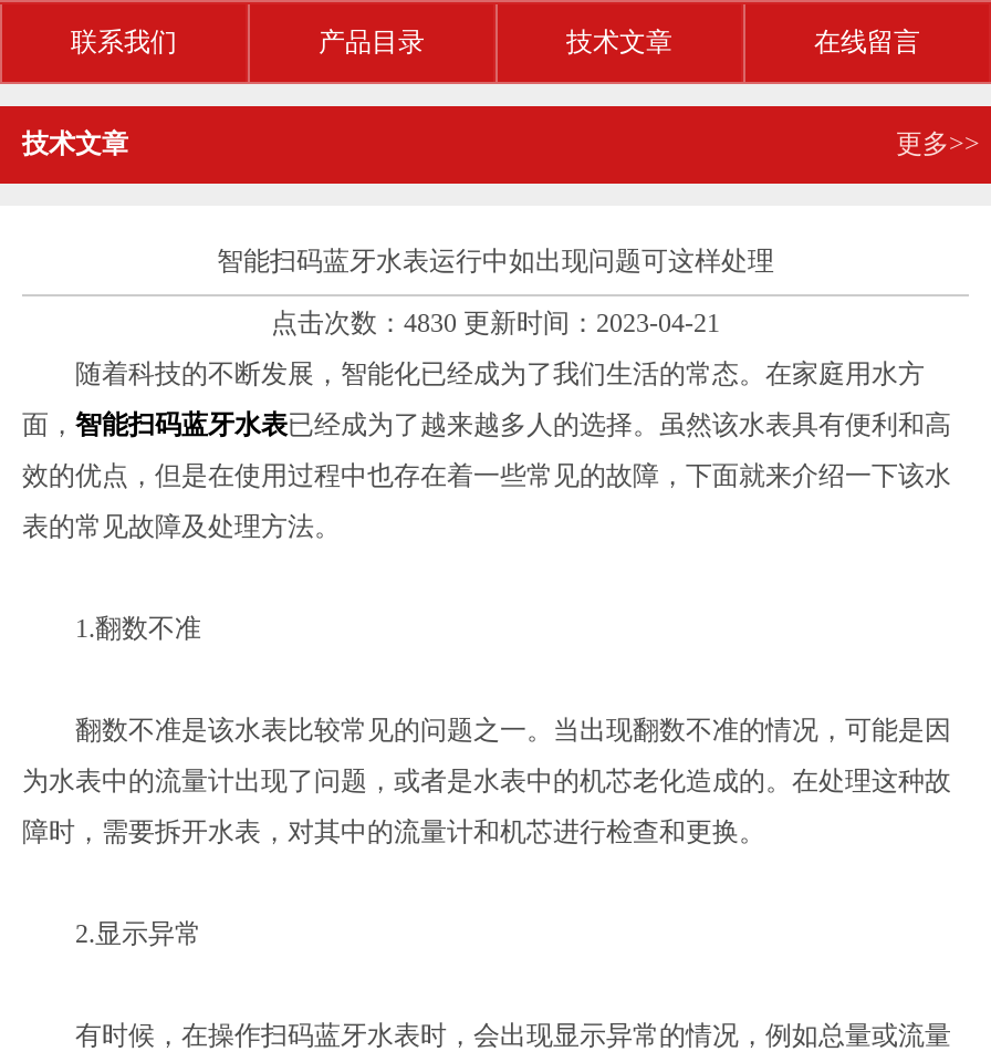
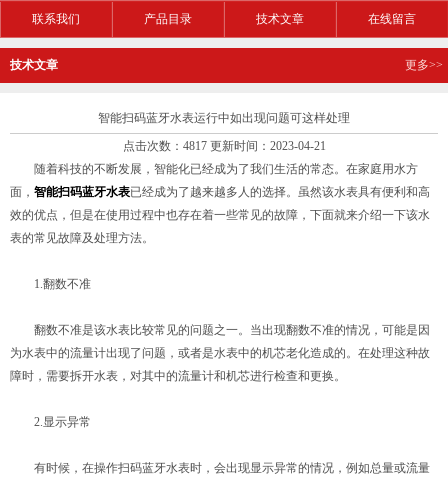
- 点击次数：4830 更新时间：2023-04-21
+ 点击次数：4817 更新时间：2023-04-21
